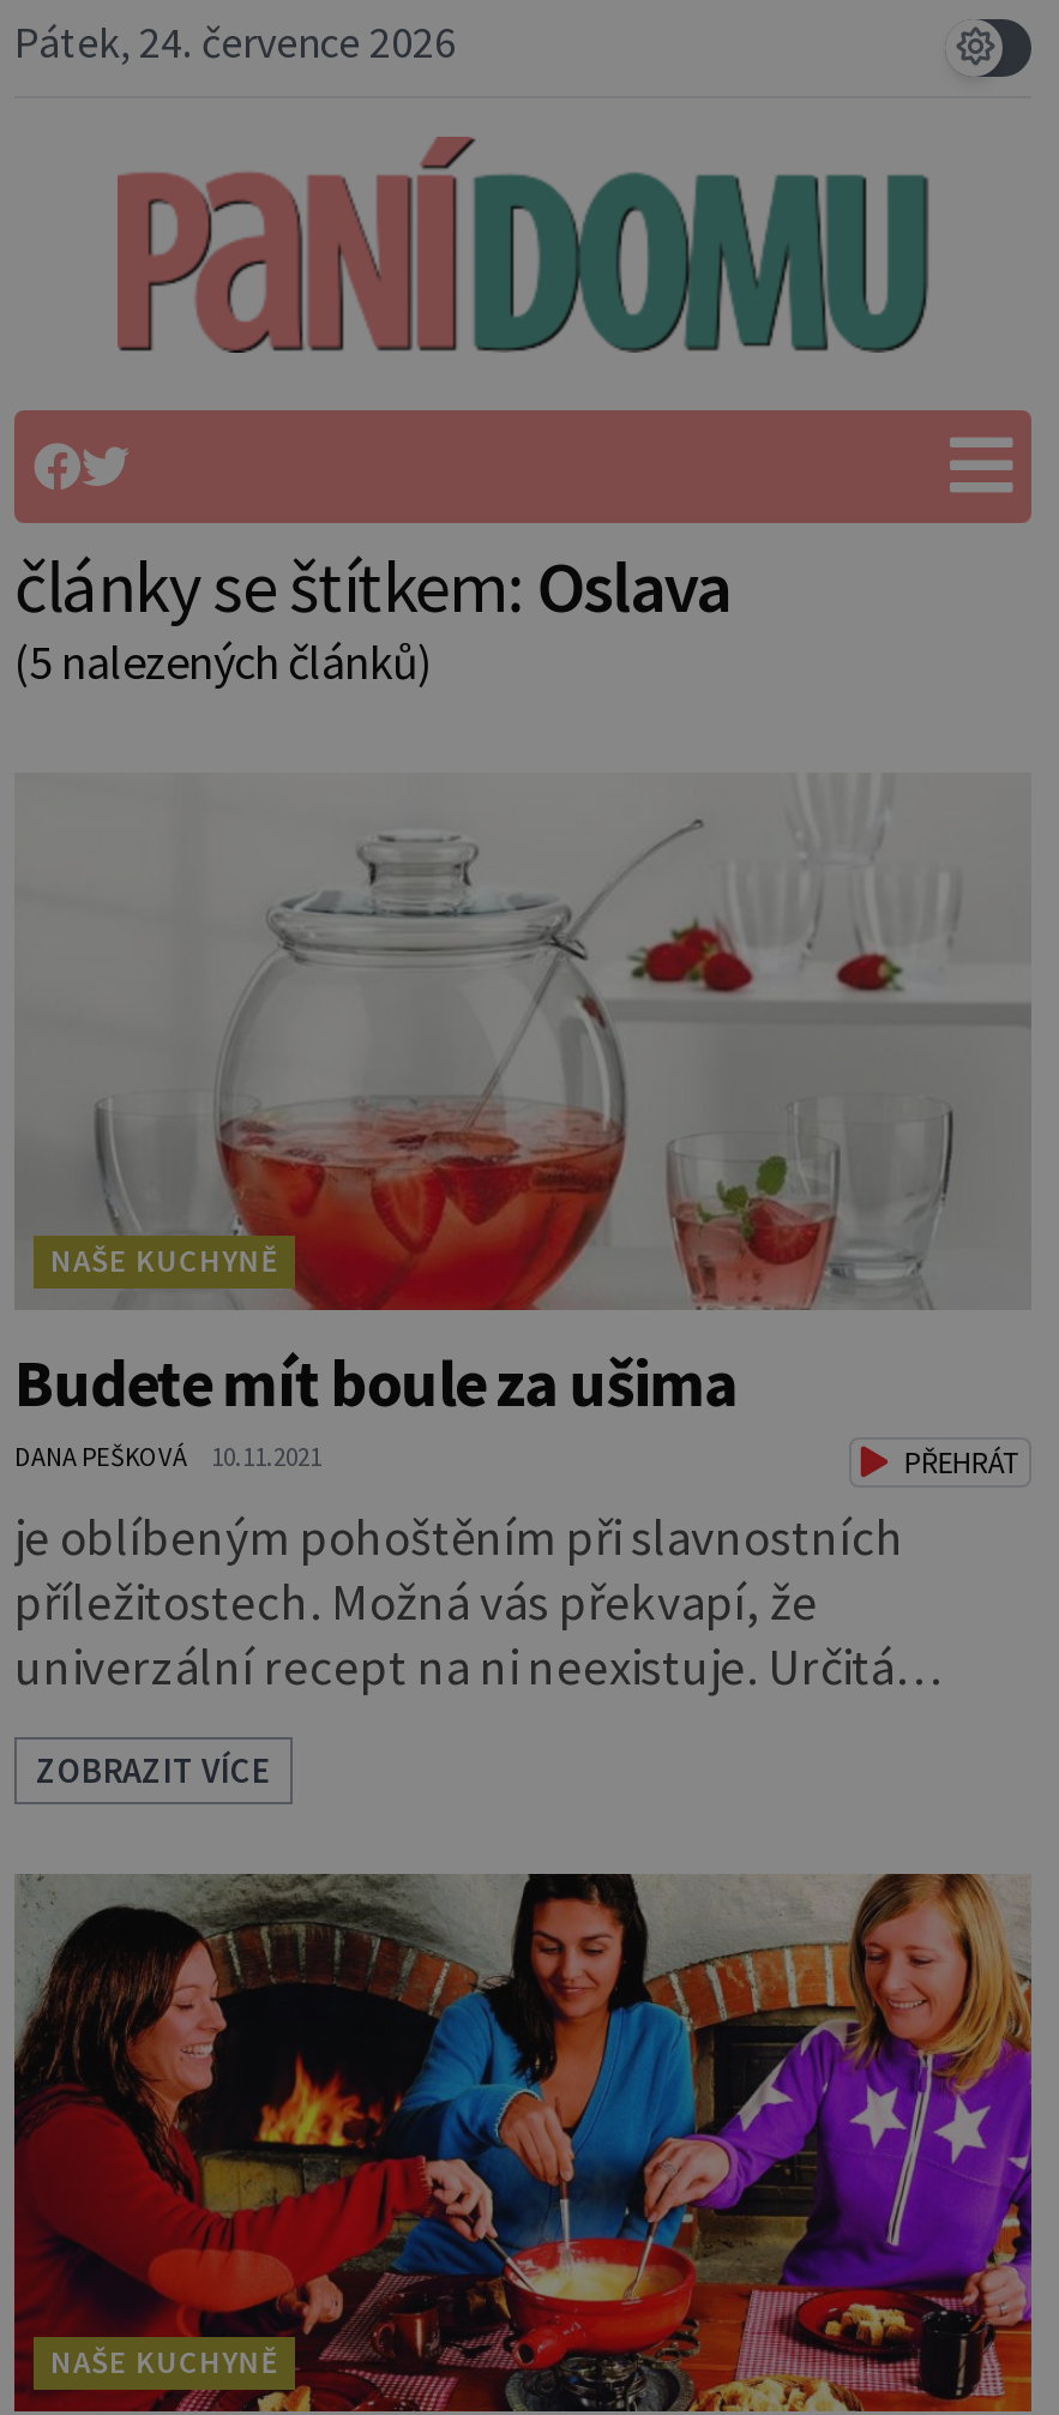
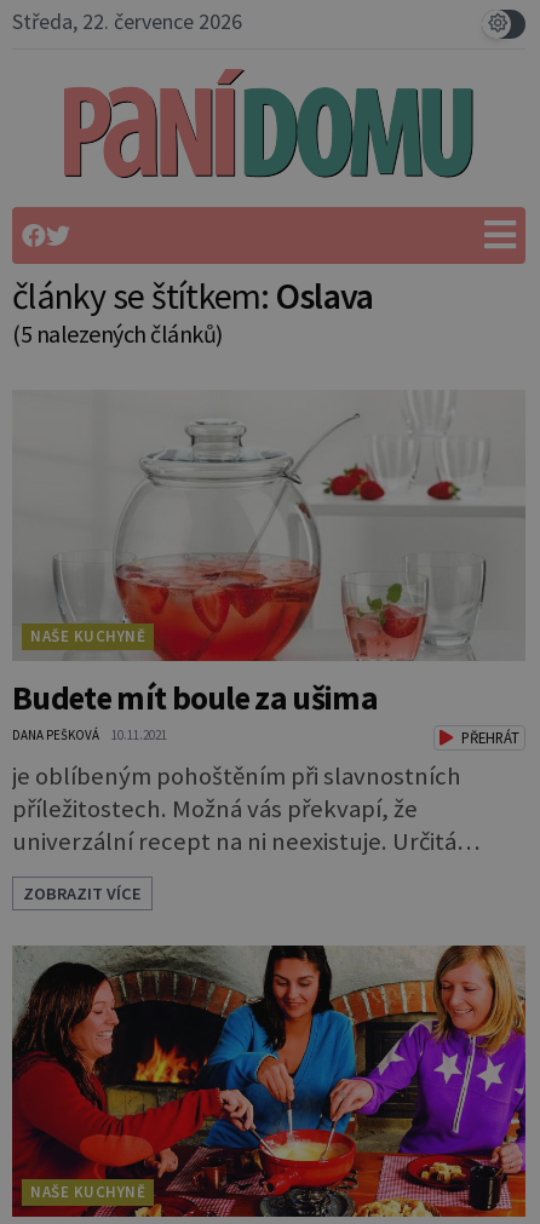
- Pátek, 24. července 2026
+ Středa, 22. července 2026
